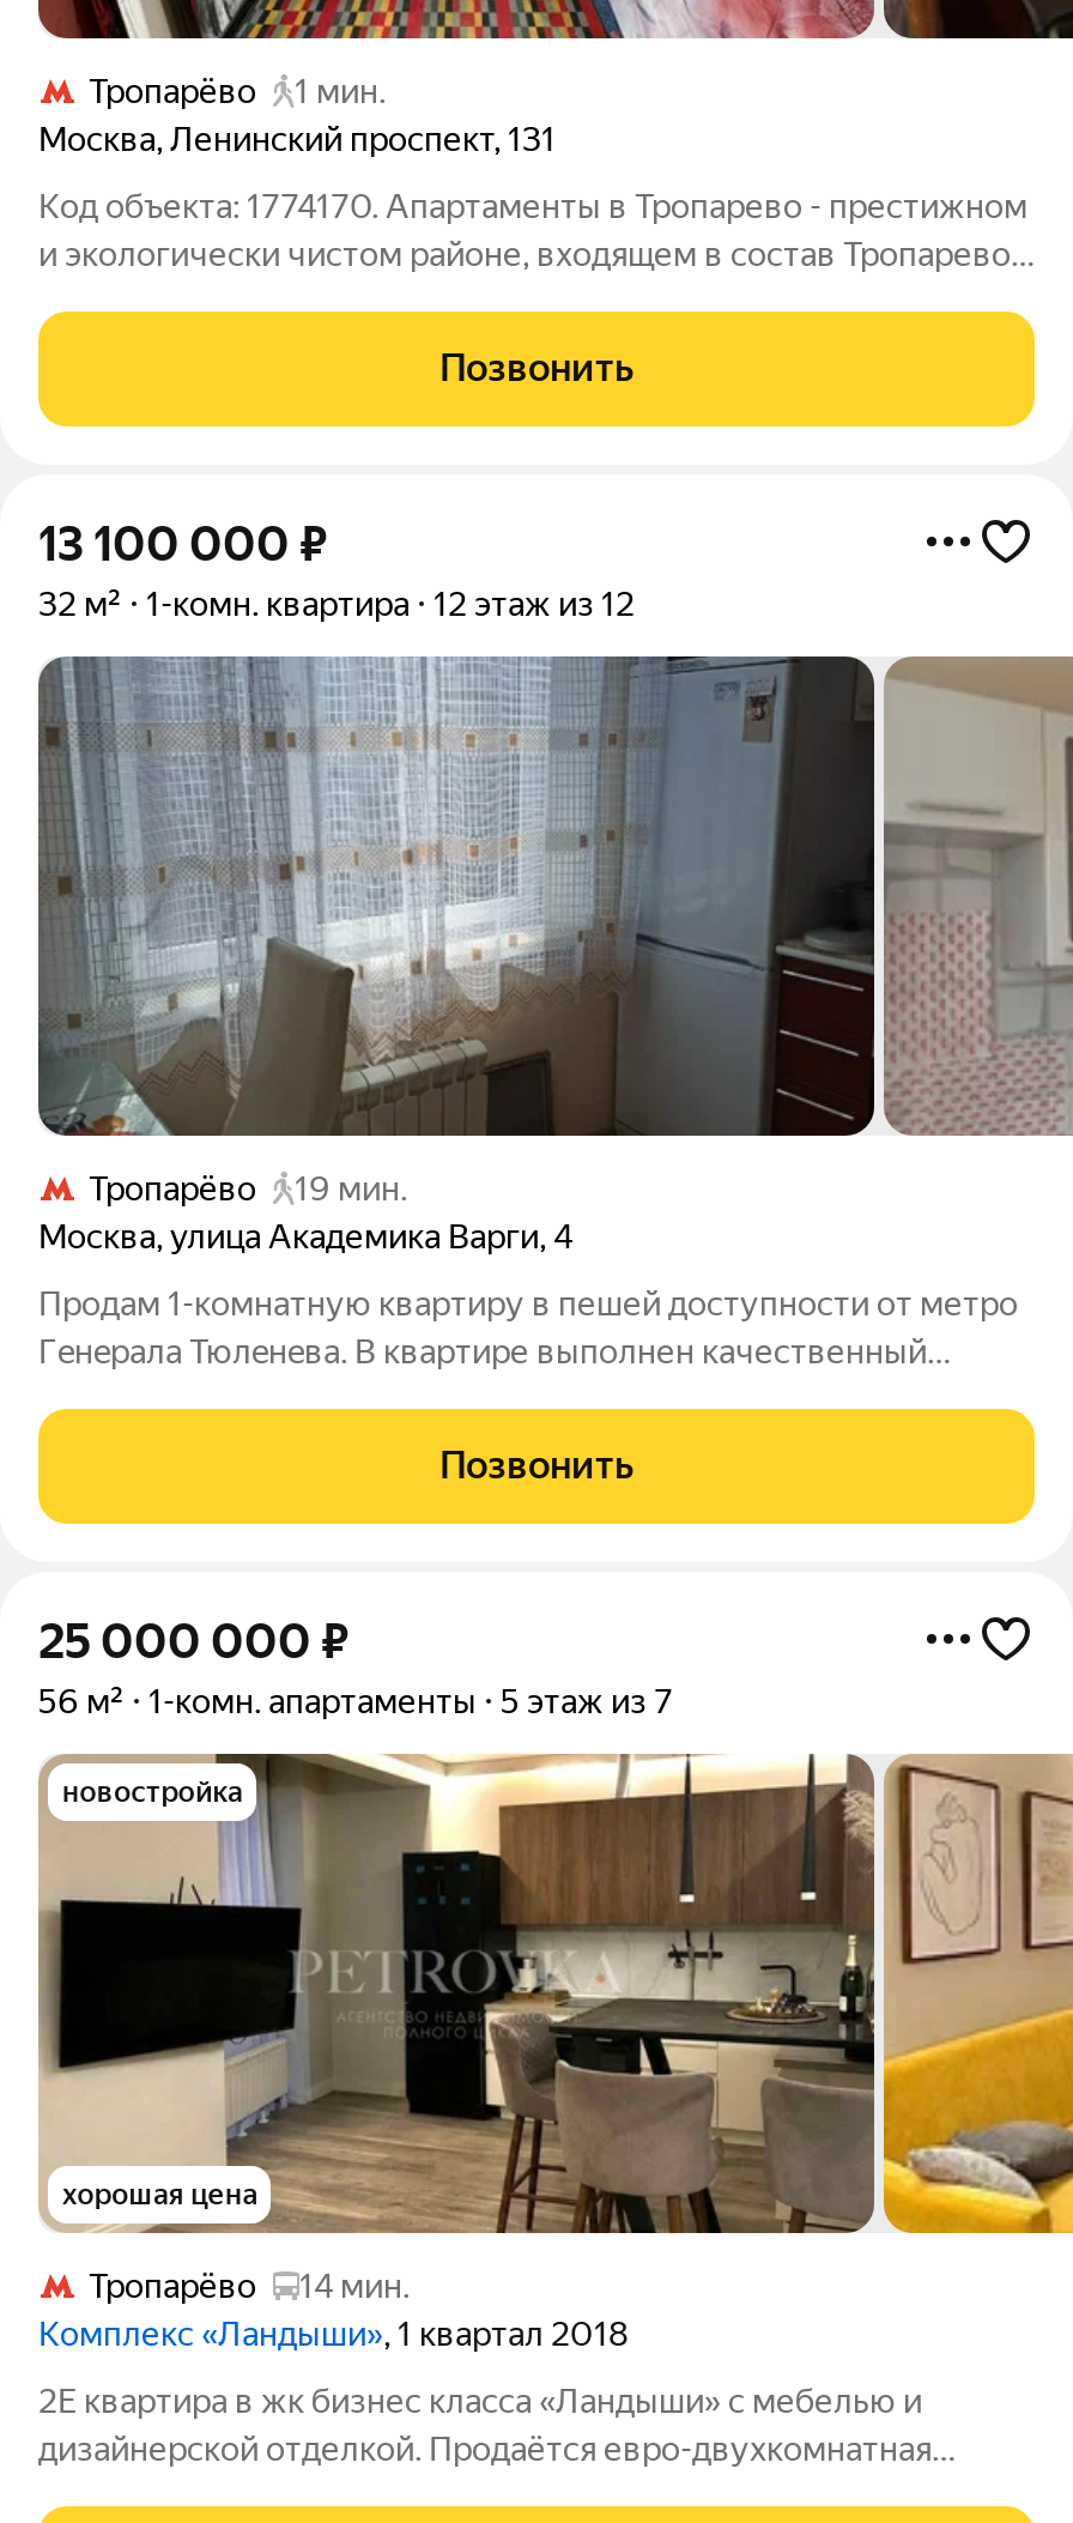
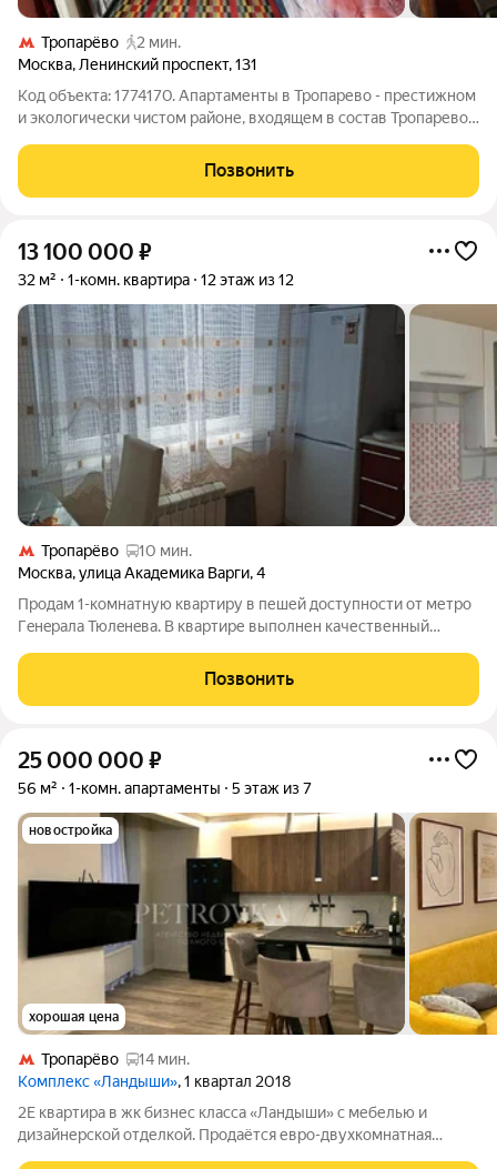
- Тропарёво 1 мин.
+ Тропарёво 2 мин.

- Тропарёво 19 мин.
+ Тропарёво 10 мин.
